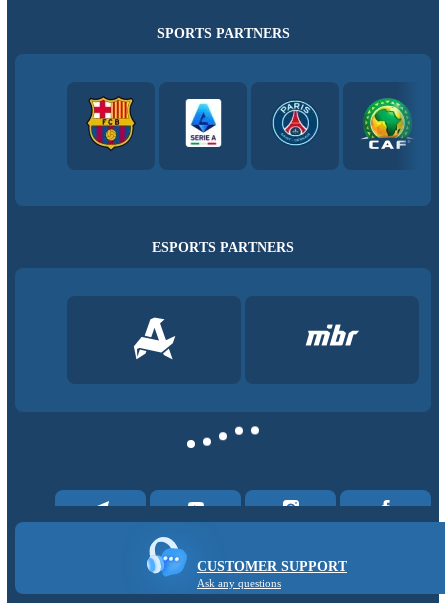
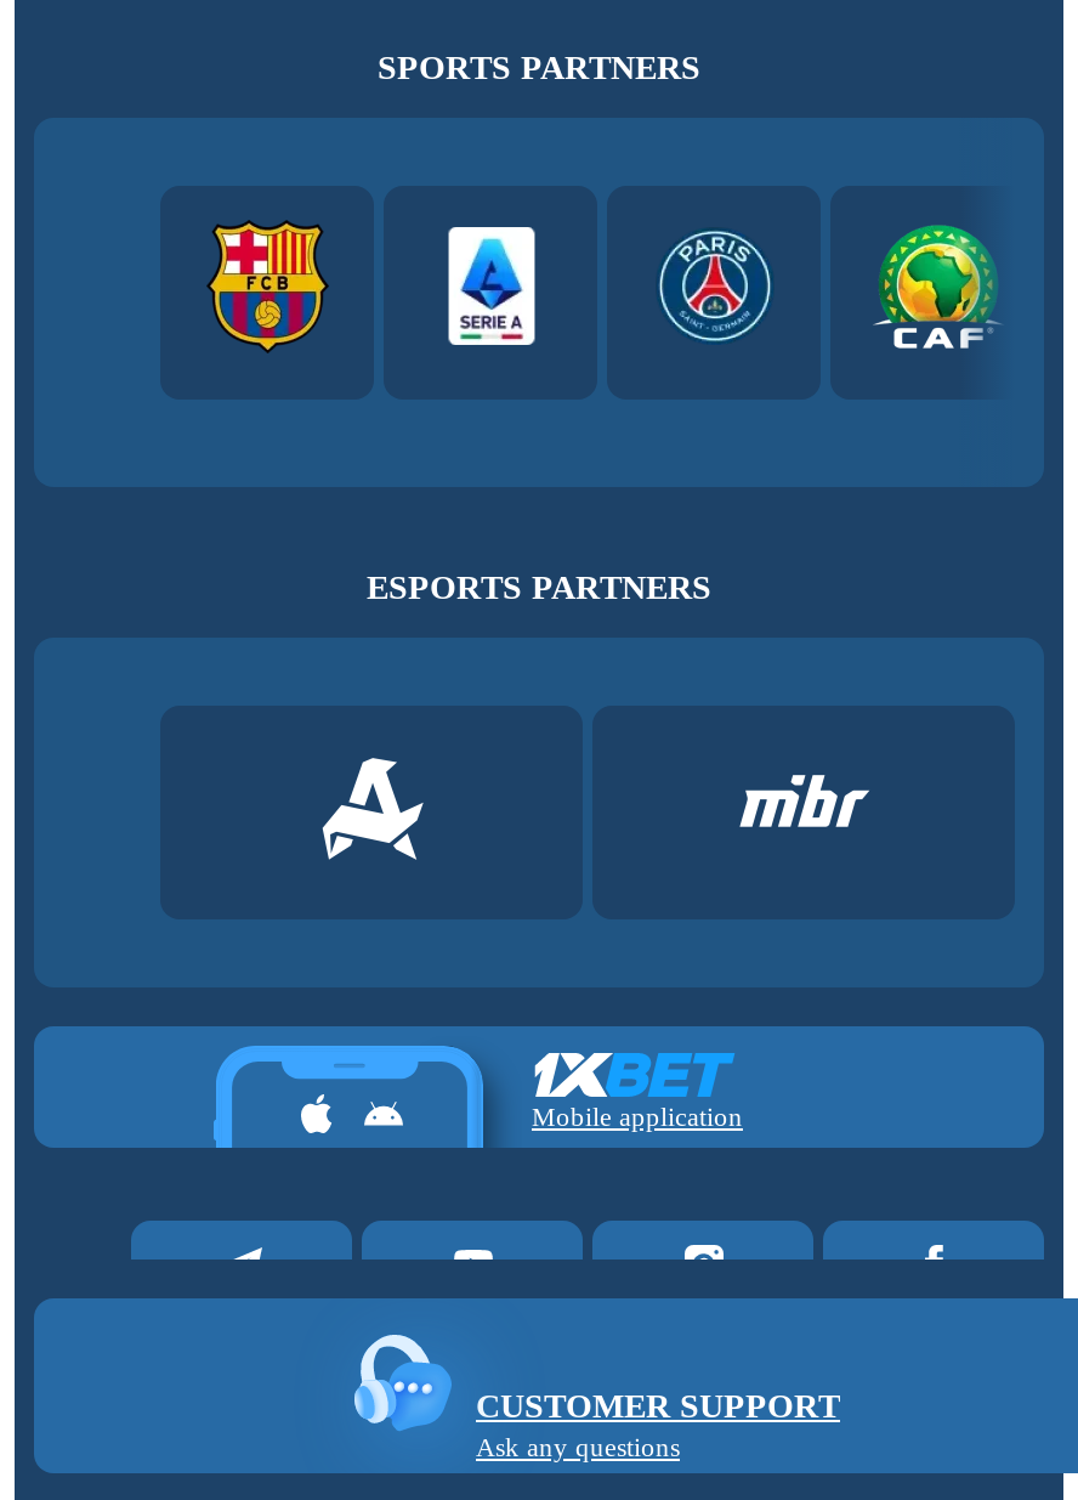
+ [image]
+ Mobile application
